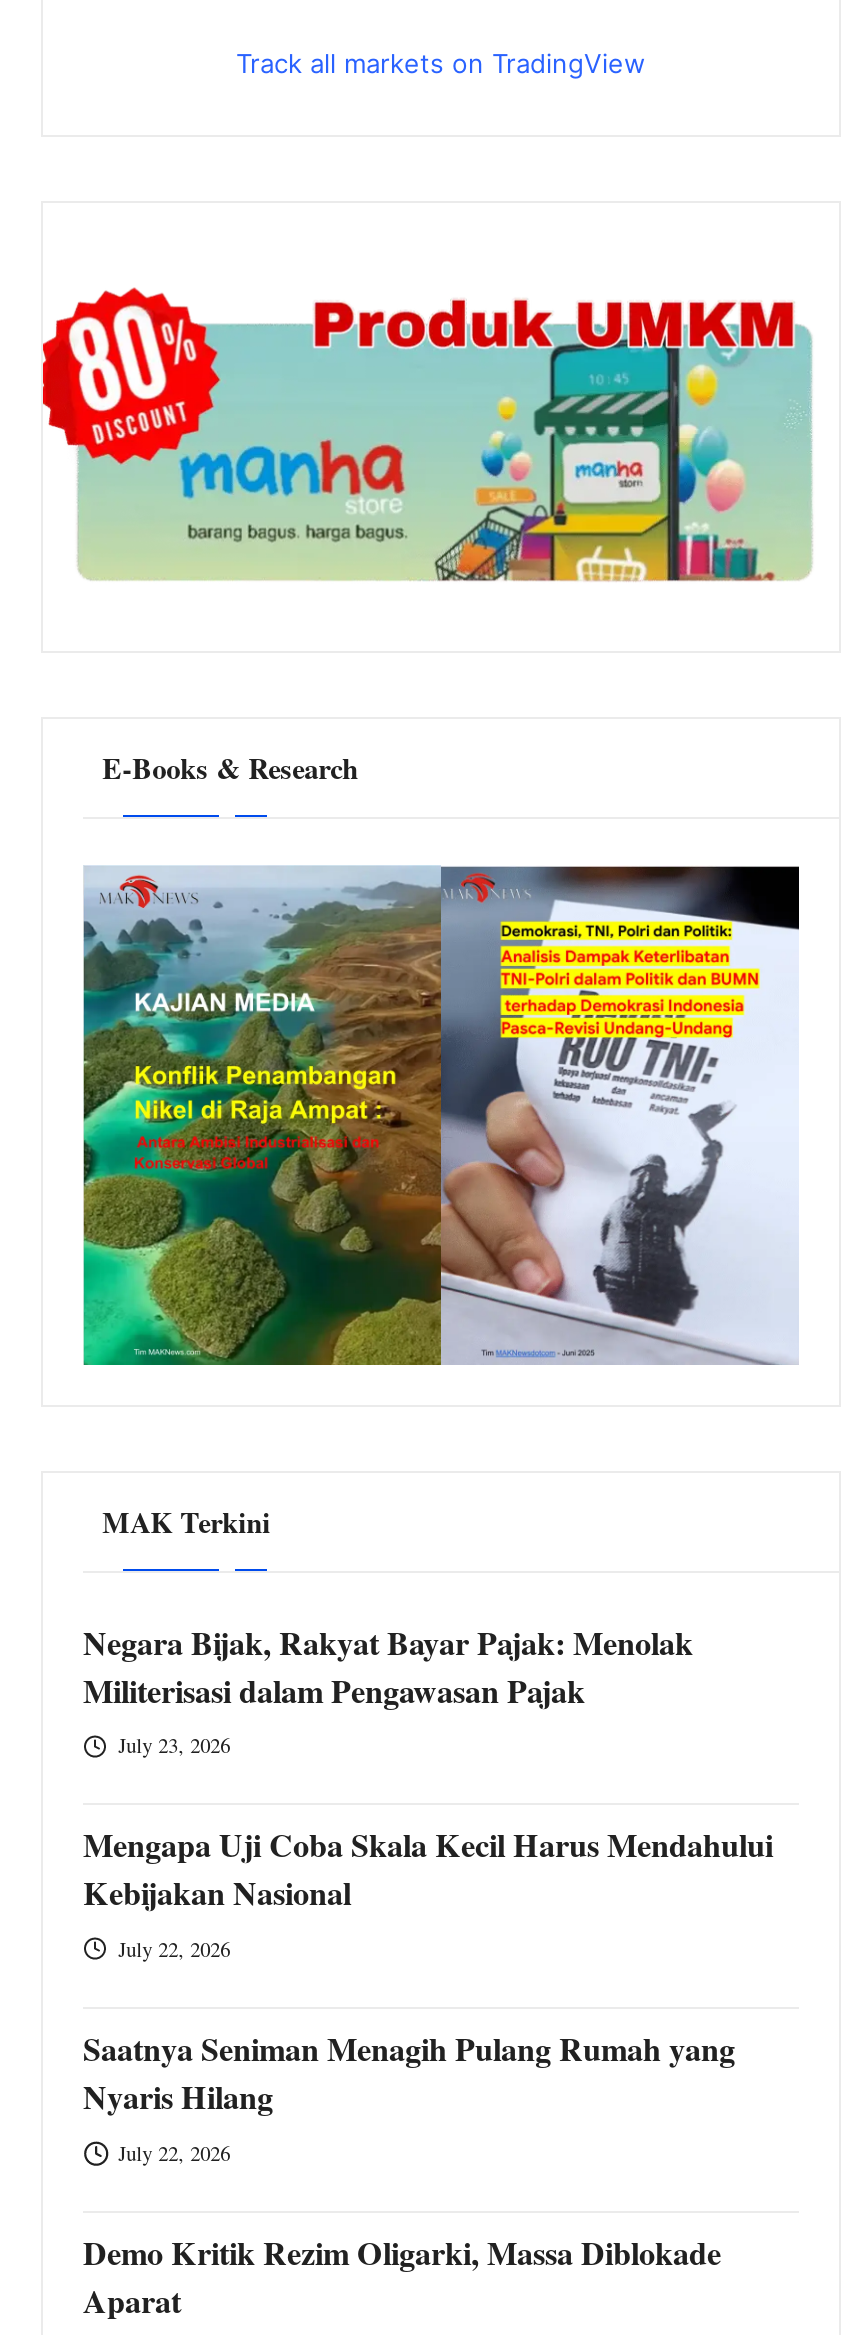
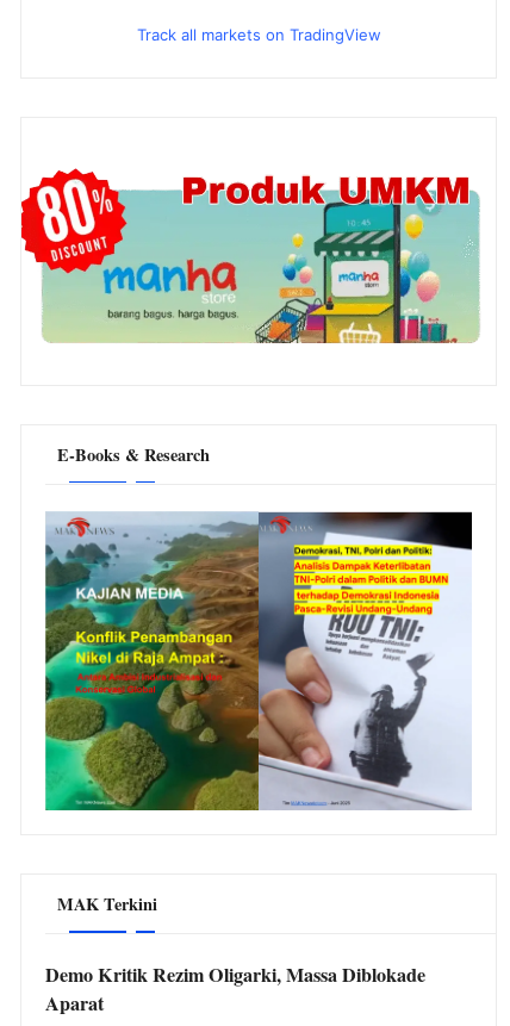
- Negara Bijak, Rakyat Bayar Pajak: Menolak
- Militerisasi dalam Pengawasan Pajak
- July 23, 2026
- Mengapa Uji Coba Skala Kecil Harus Mendahului
- Kebijakan Nasional
- July 22, 2026
- Saatnya Seniman Menagih Pulang Rumah yang
- Nyaris Hilang
- July 22, 2026
